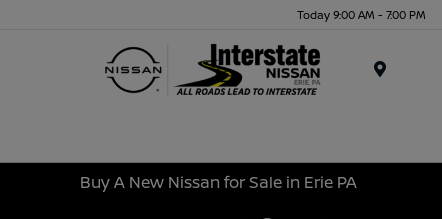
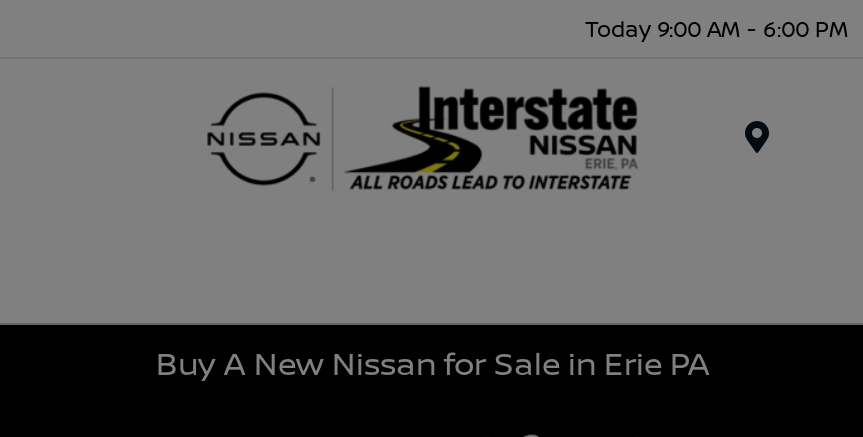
- Today 9:00 AM - 7:00 PM
+ Today 9:00 AM - 6:00 PM
